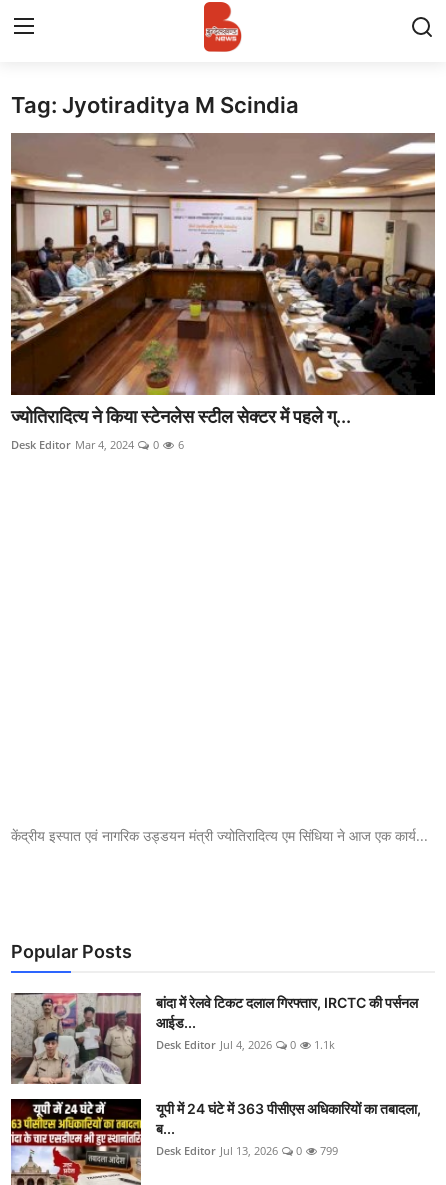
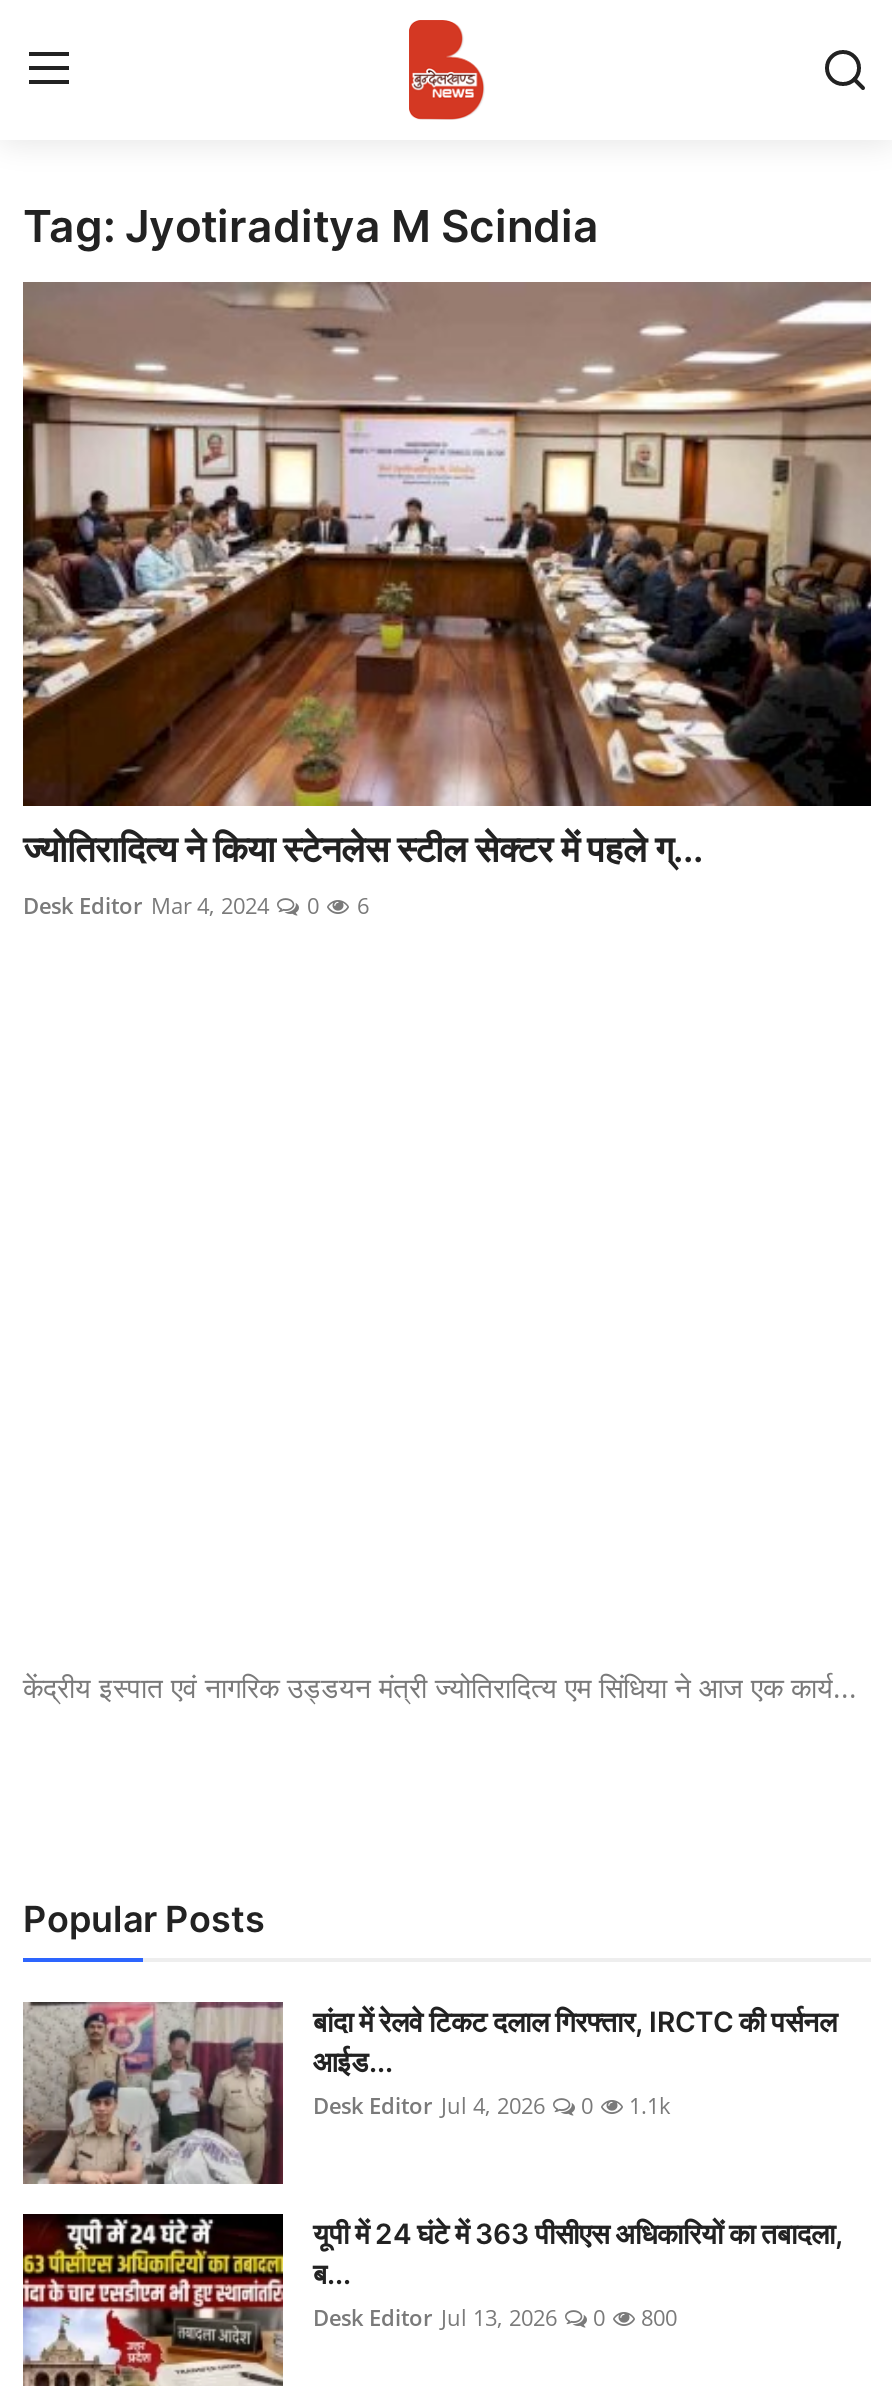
- Desk Editor Jul 13, 2026 0 799
+ Desk Editor Jul 13, 2026 0 800
